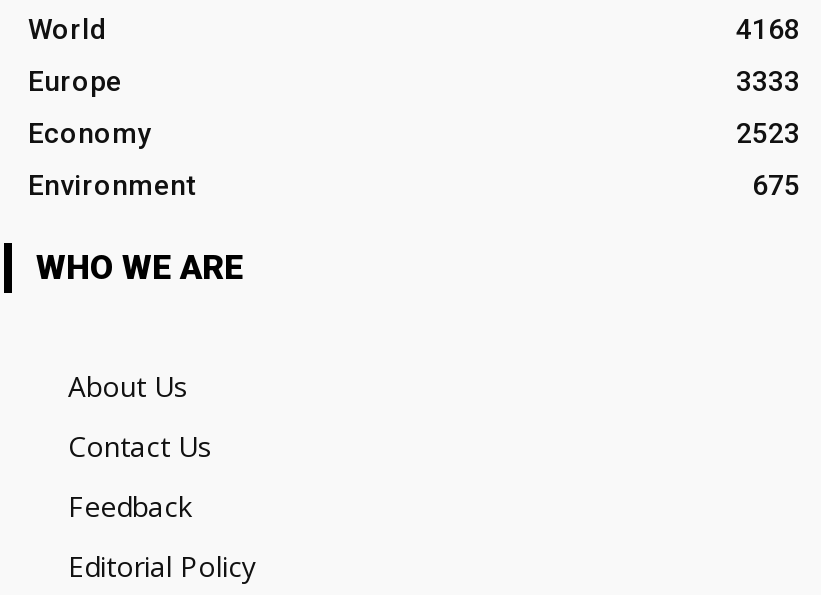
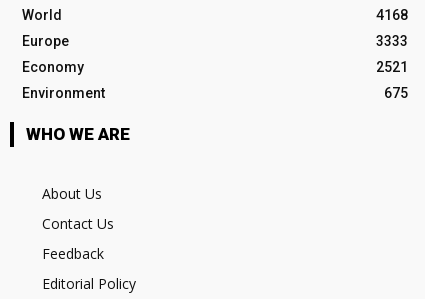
- 2523
+ 2521
